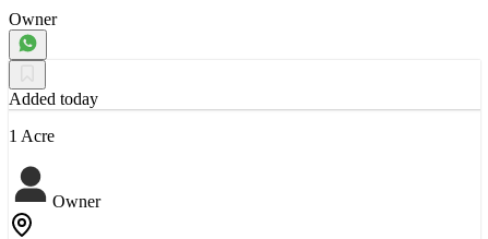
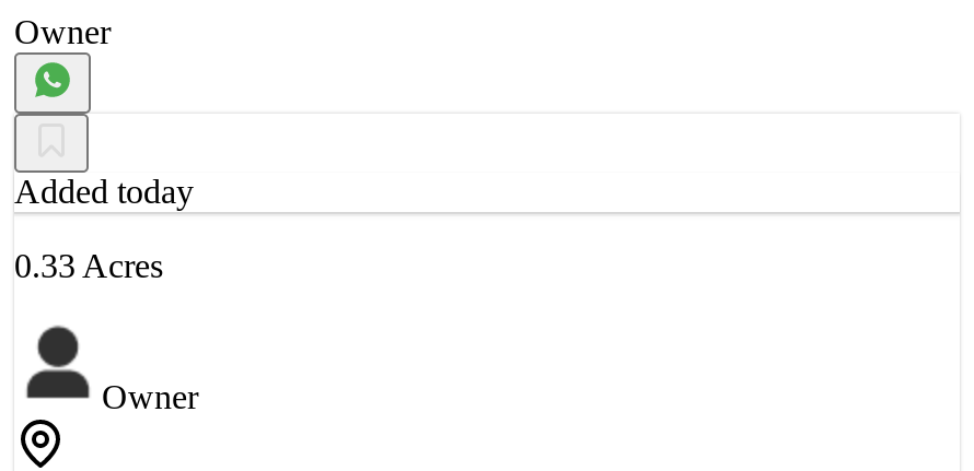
- 1 Acre
+ 0.33 Acres
